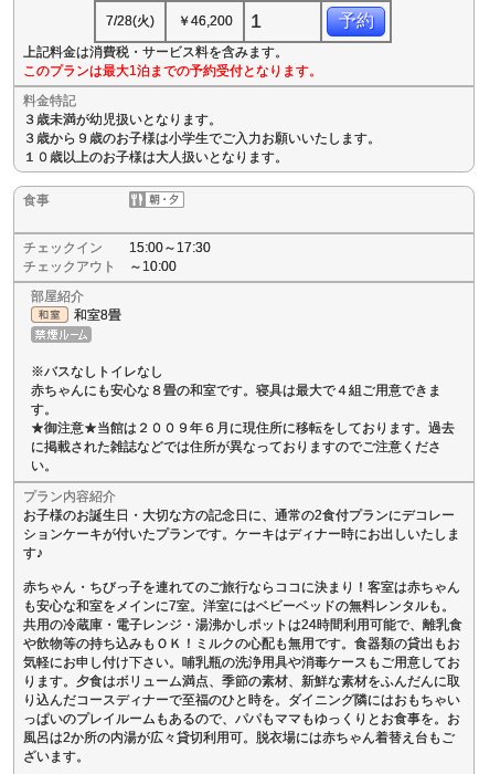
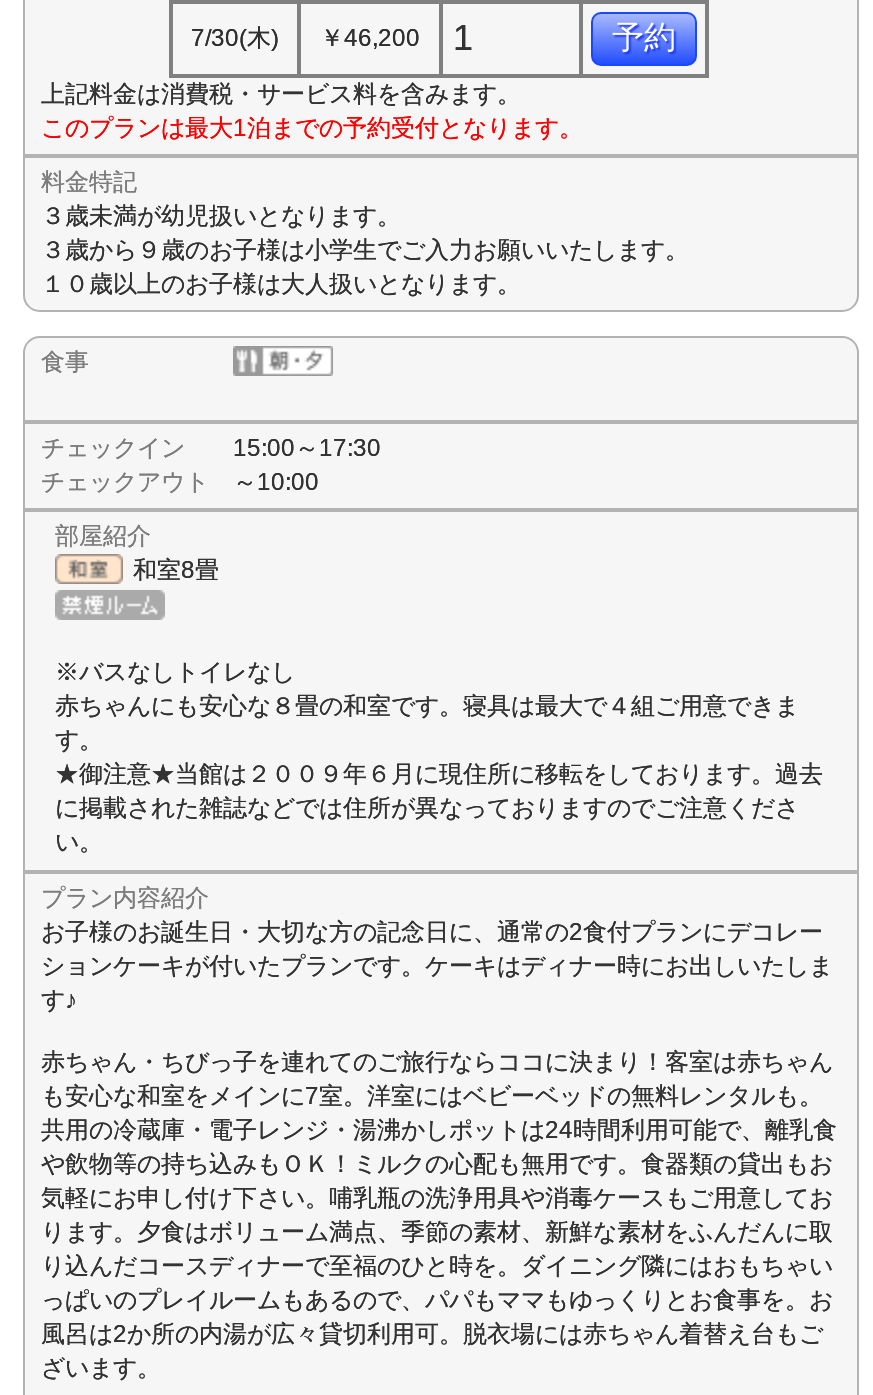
- 7/28(火) ￥46,200 1
+ 7/30(木) ￥46,200 1
